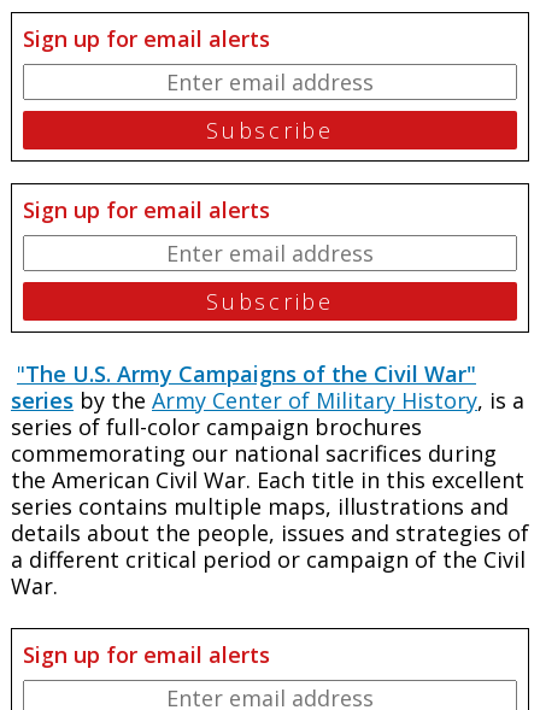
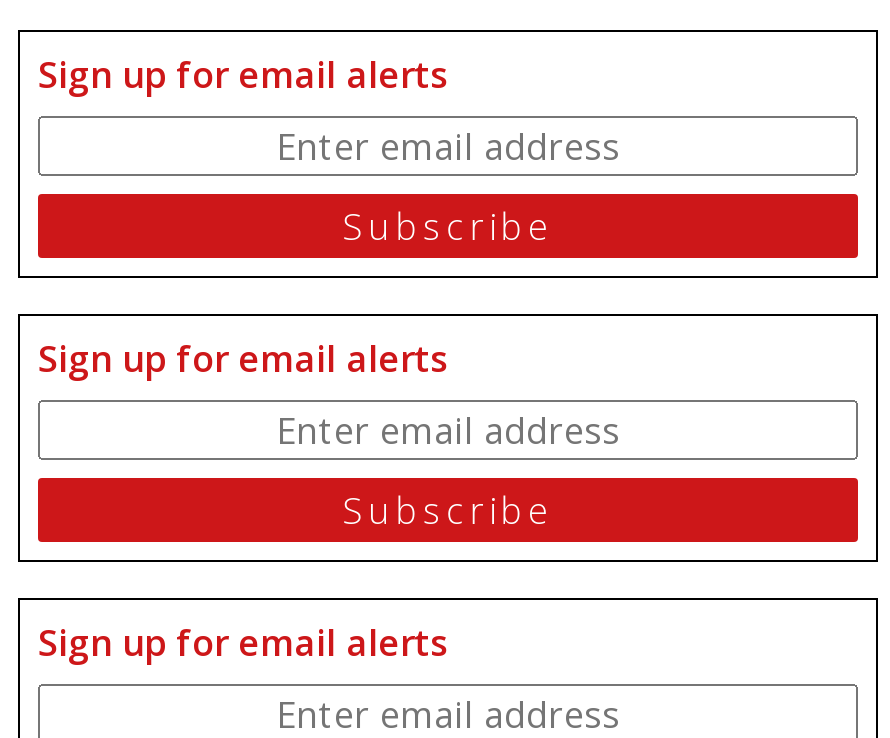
- "The U.S. Army Campaigns of the Civil War"
- seriesby theArmy Center of Military History, is a
- series of full-color campaign brochures
- commemorating our national sacrifices during
- the American Civil War. Each title in this excellent
- series contains multiple maps, illustrations and
- details about the people, issues and strategies of
- a different critical period or campaign of the Civil
- War.
